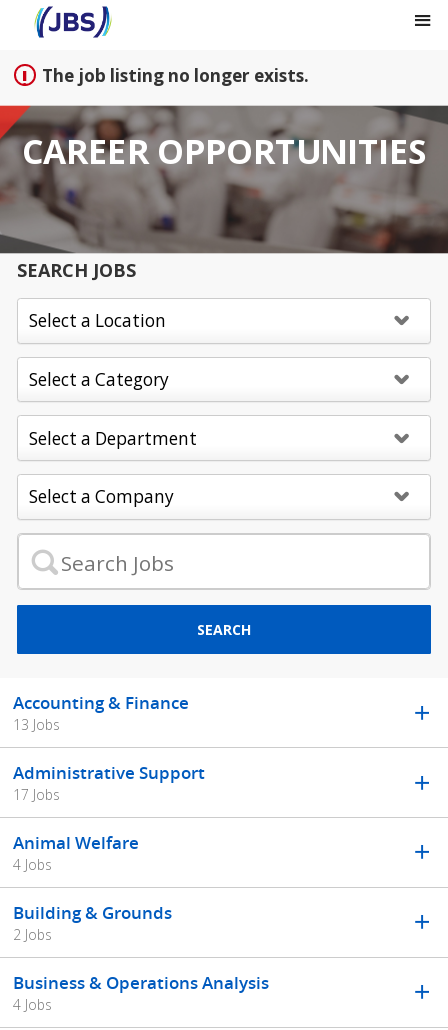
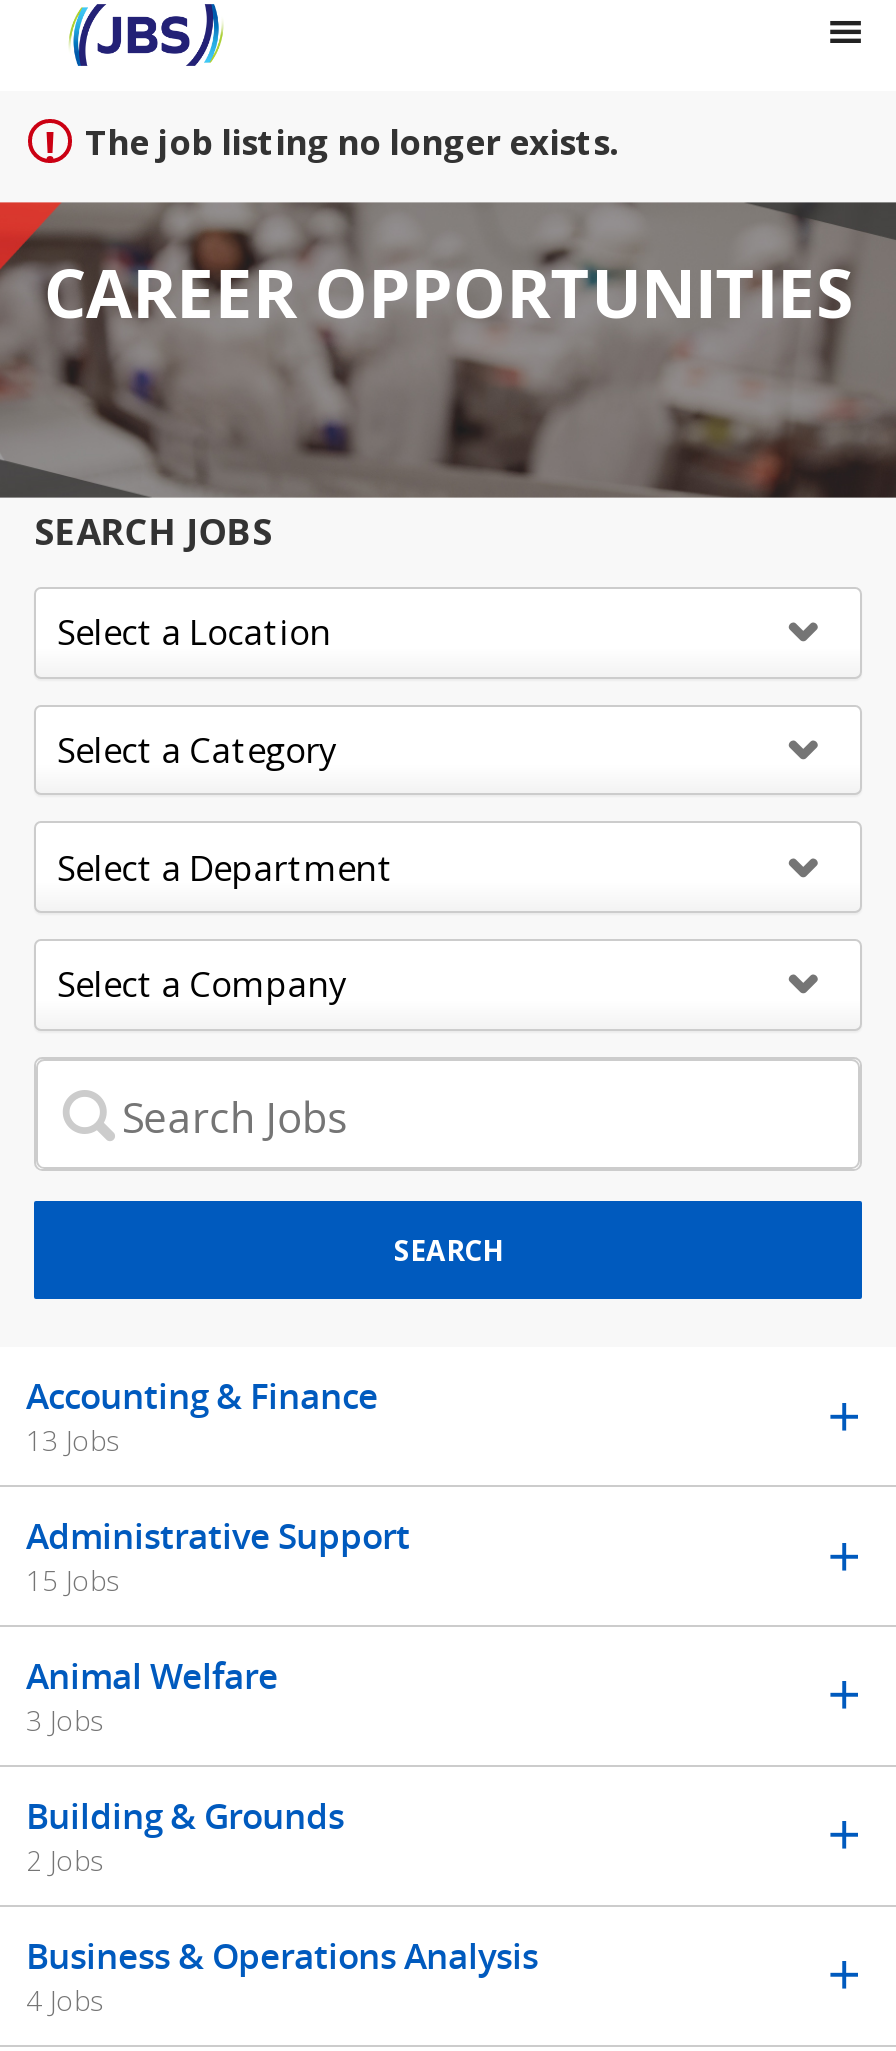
- 17 Jobs
+ 15 Jobs

- 4 Jobs
+ 3 Jobs
